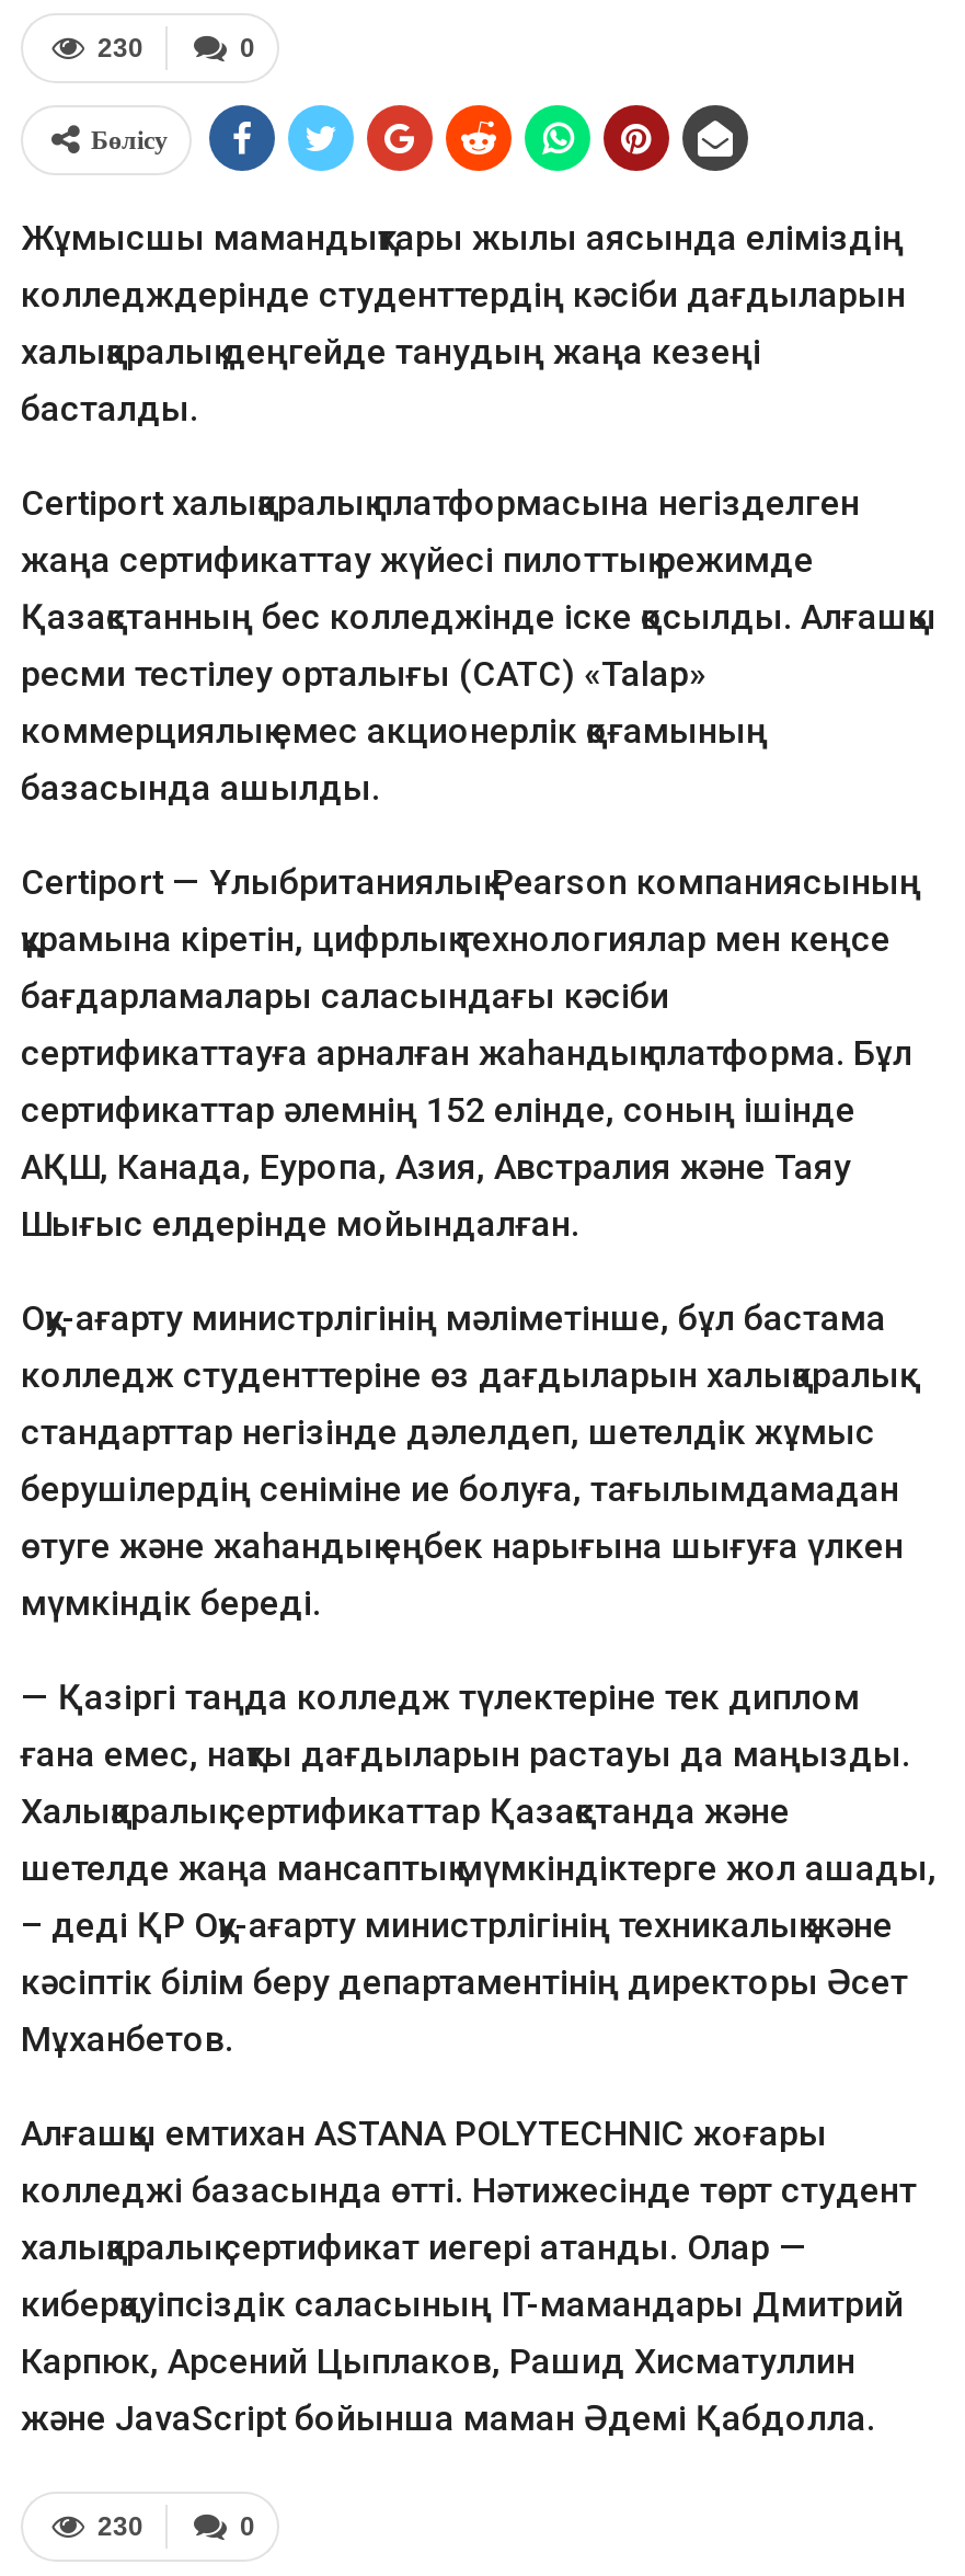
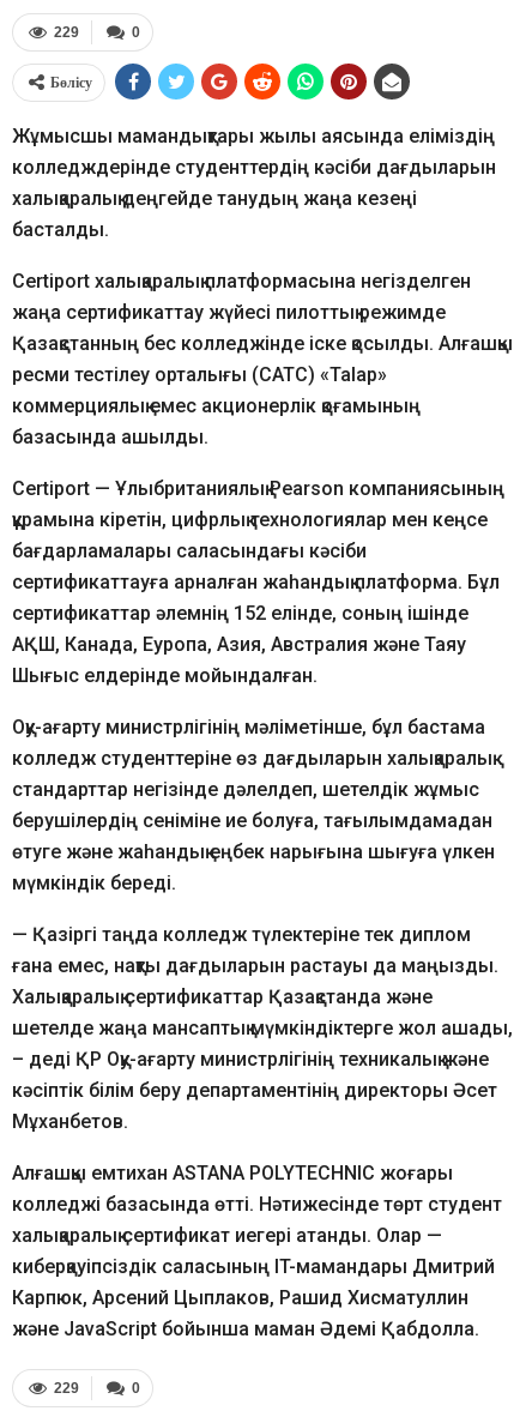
- 230
+ 229

- 230
+ 229
